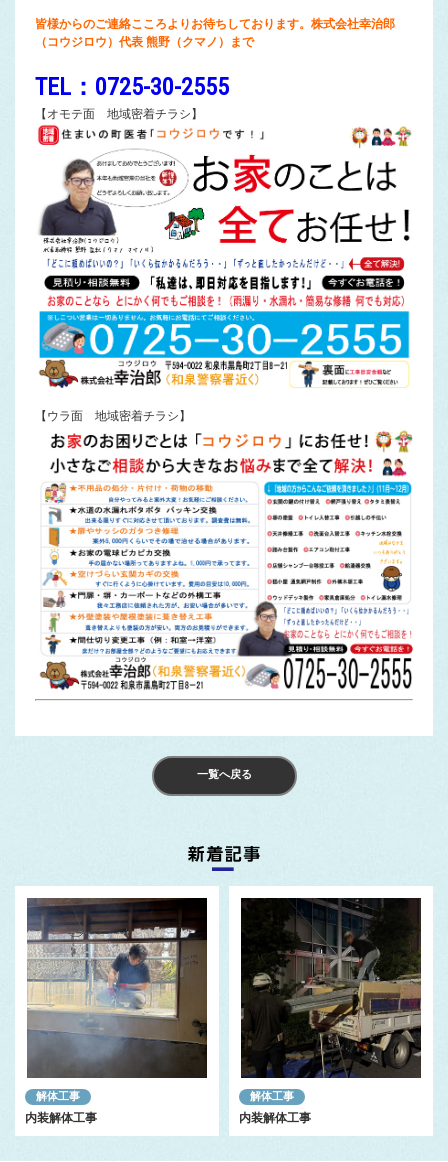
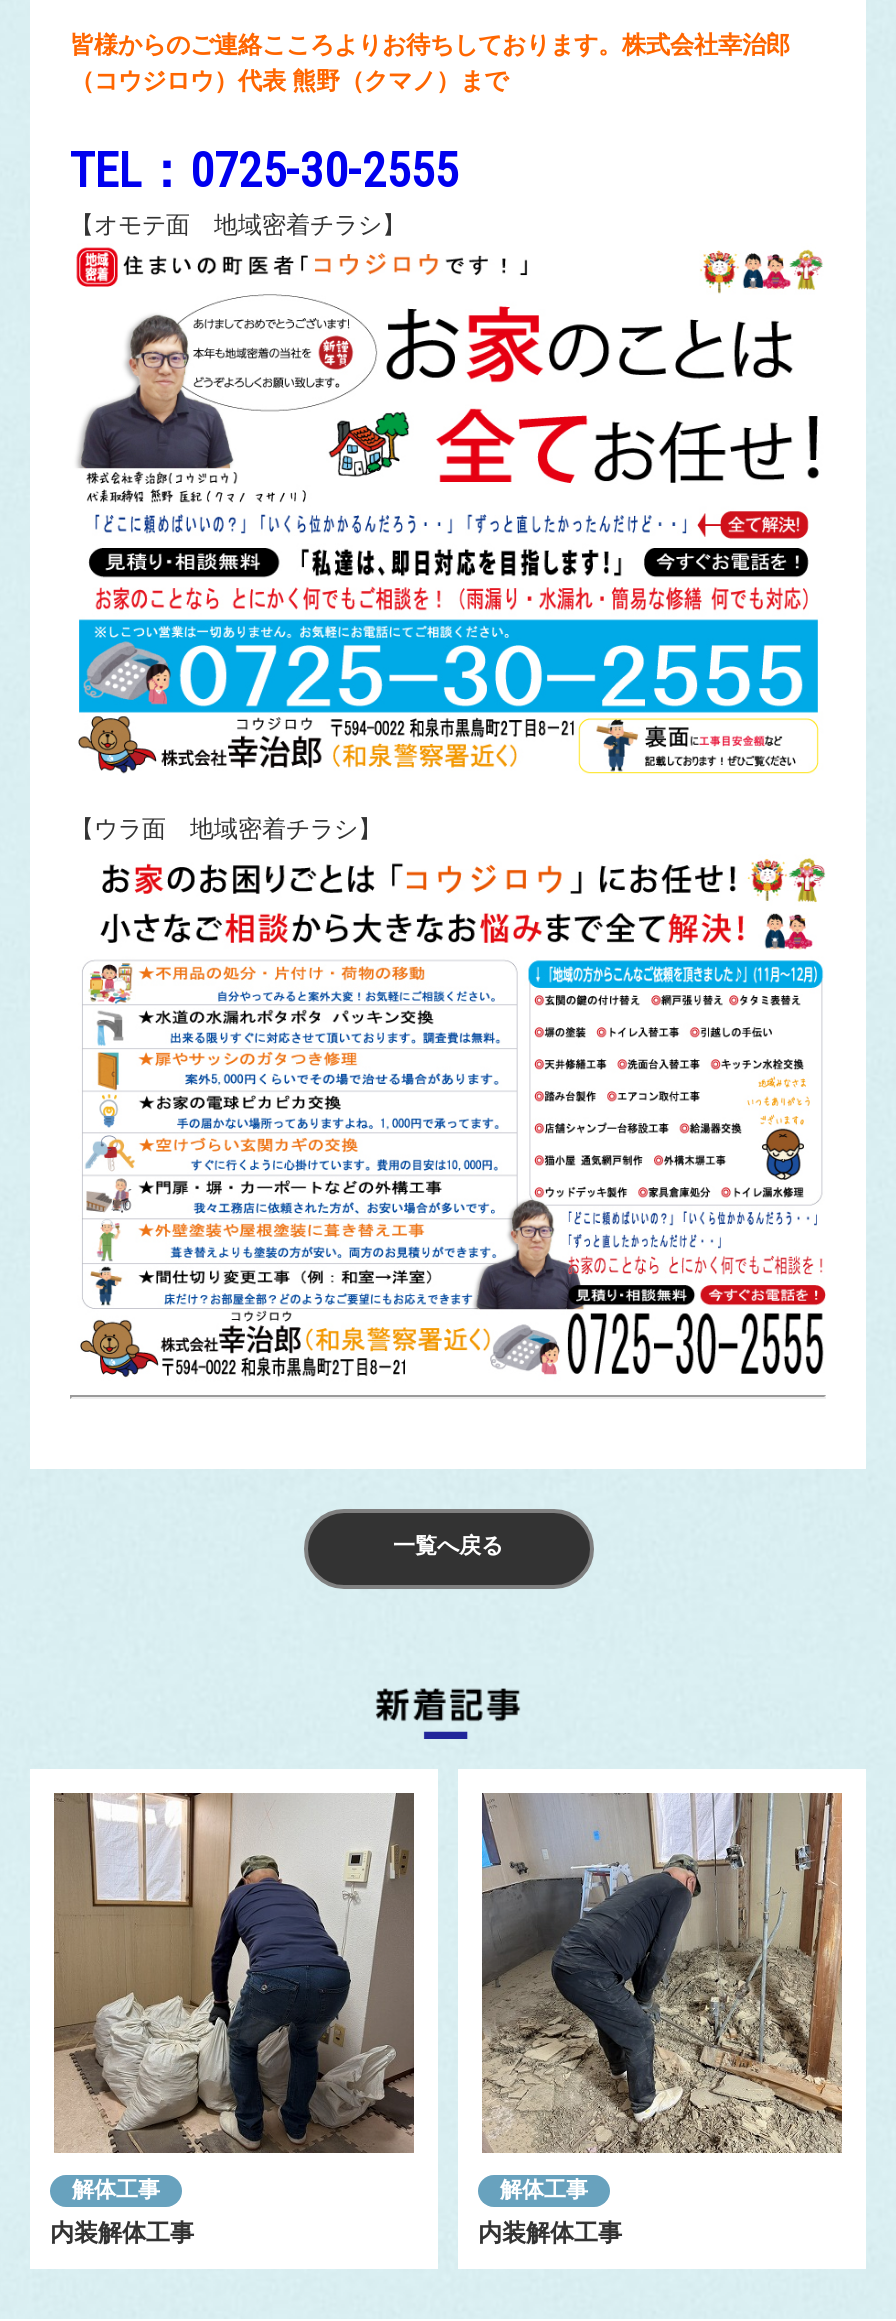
- [image]
+ [image]

- [image]
+ [image]
